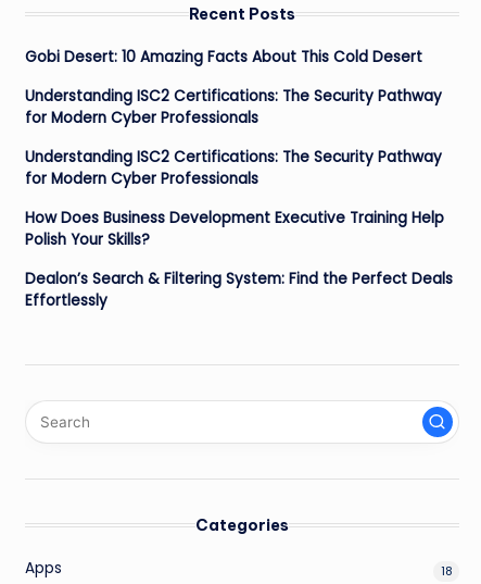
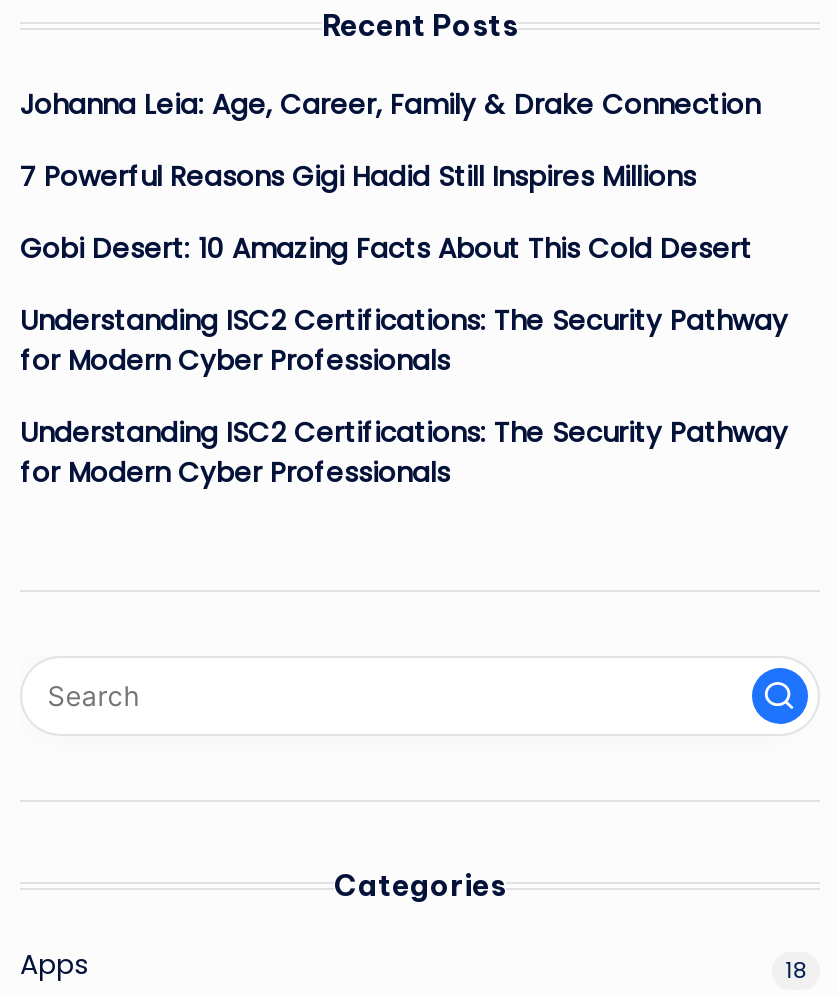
+ Johanna Leia: Age, Career, Family & Drake Connection
+ 7 Powerful Reasons Gigi Hadid Still Inspires Millions

moved down: Gobi Desert: 10 Amazing Facts About This Cold Desert | Understanding ISC2 Certifications: The Security Pathway | for Modern Cyber Professionals | Understanding ISC2 Certifications: The Security Pathway | for Modern Cyber Professionals

- How Does Business Development Executive Training Help
- Polish Your Skills?
- Dealon’s Search & Filtering System: Find the Perfect Deals
- Effortlessly
